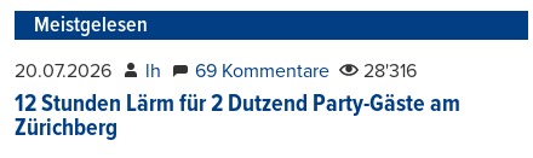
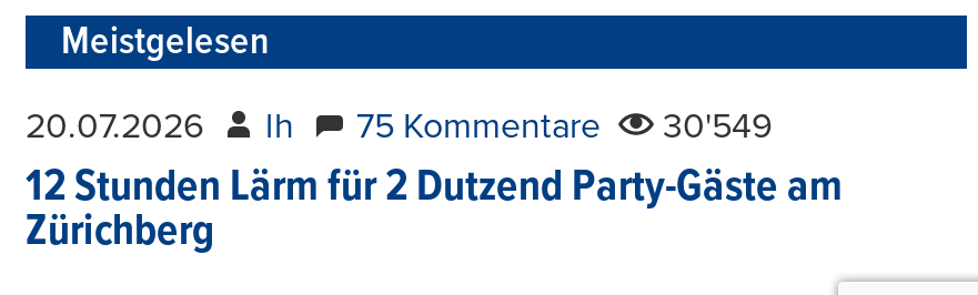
- 69 Kommentare
+ 75 Kommentare

- 28'316
+ 30'549
